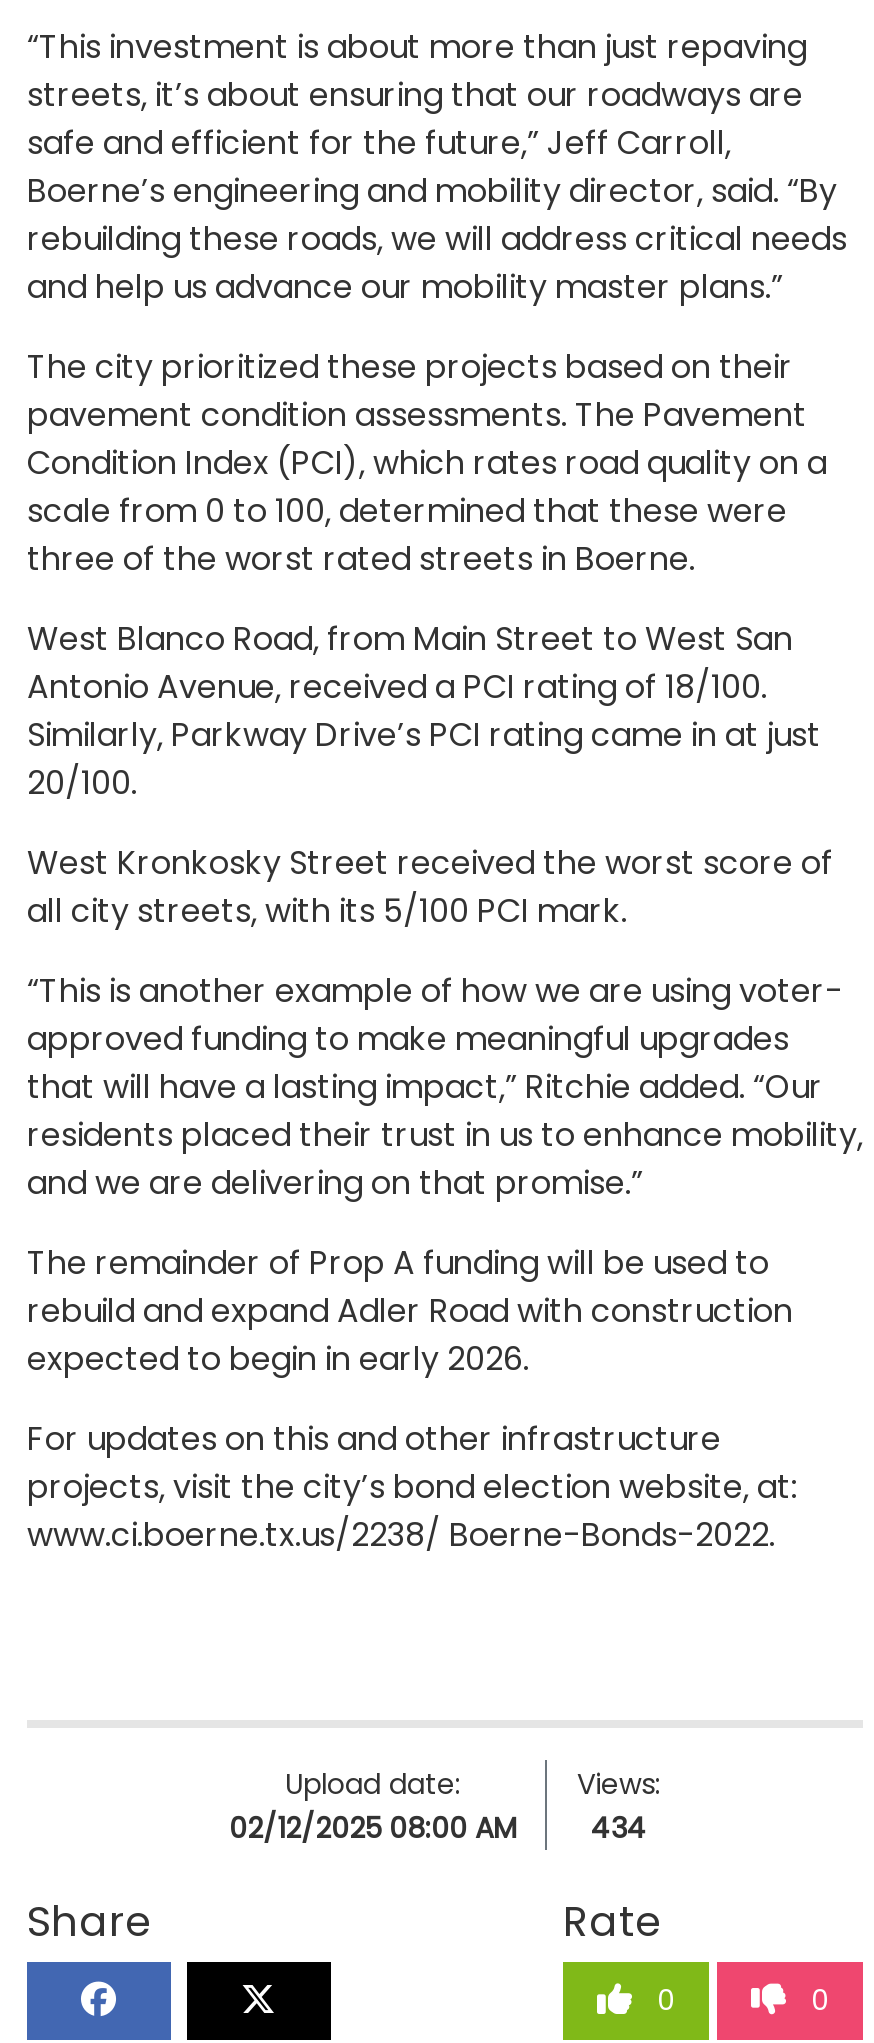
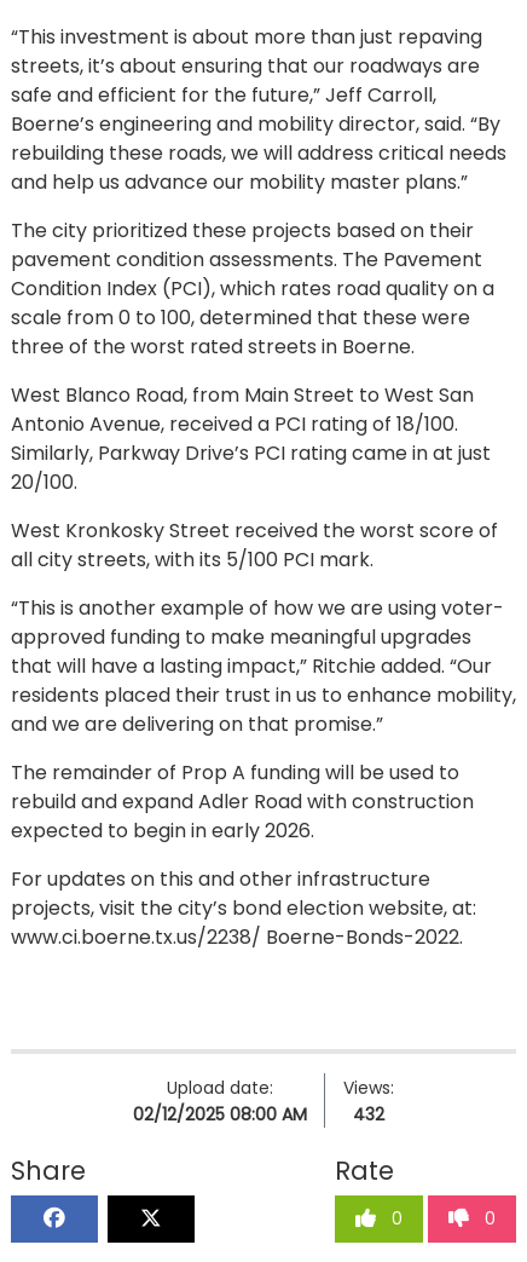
- 02/12/2025 08:00 AM 434
+ 02/12/2025 08:00 AM 432
